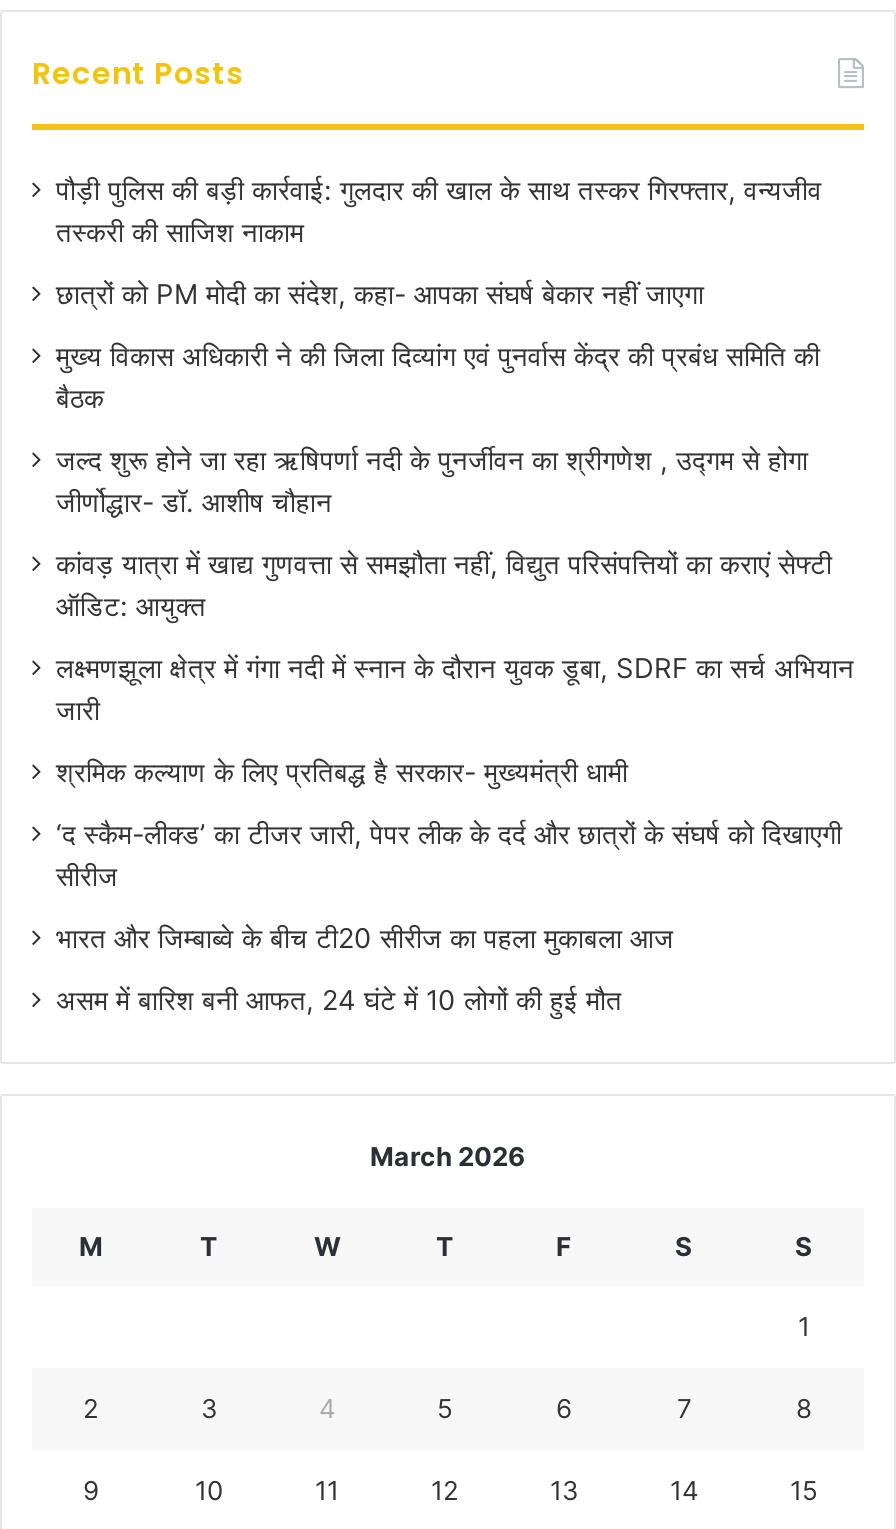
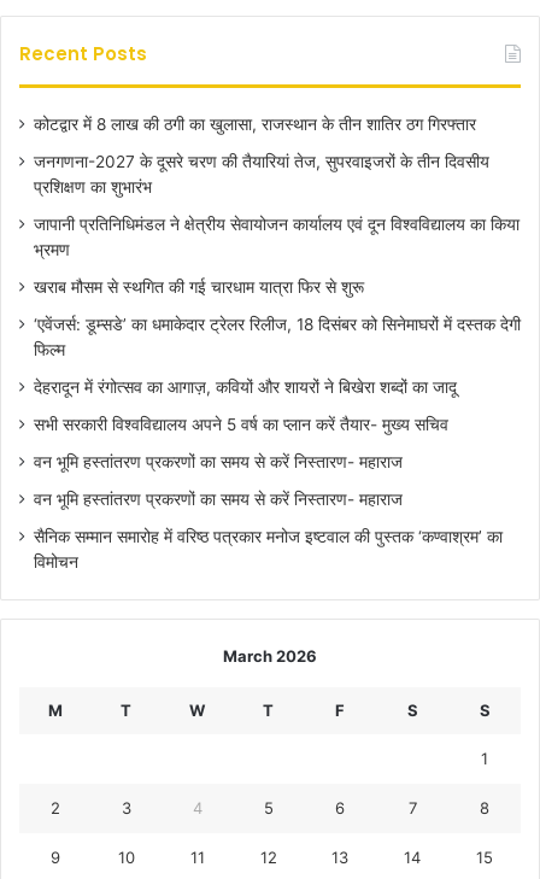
- पौड़ी पुलिस की बड़ी कार्रवाई: गुलदार की खाल के साथ तस्कर गिरफ्तार, वन्यजीव
- तस्करी की साजिश नाकाम
+ कोटद्वार में 8 लाख की ठगी का खुलासा, राजस्थान के तीन शातिर ठग गिरफ्तार

- छात्रों को PM मोदी का संदेश, कहा- आपका संघर्ष बेकार नहीं जाएगा
+ जनगणना-2027 के दूसरे चरण की तैयारियां तेज, सुपरवाइजरों के तीन दिवसीय
+ प्रशिक्षण का शुभारंभ

- मुख्य विकास अधिकारी ने की जिला दिव्यांग एवं पुनर्वास केंद्र की प्रबंध समिति की
- बैठक
+ जापानी प्रतिनिधिमंडल ने क्षेत्रीय सेवायोजन कार्यालय एवं दून विश्वविद्यालय का किया
+ भ्रमण

- जल्द शुरू होने जा रहा ऋषिपर्णा नदी के पुनर्जीवन का श्रीगणेश , उद्गम से होगा
- जीर्णोद्धार- डॉ. आशीष चौहान
+ खराब मौसम से स्थगित की गई चारधाम यात्रा फिर से शुरू

- कांवड़ यात्रा में खाद्य गुणवत्ता से समझौता नहीं, विद्युत परिसंपत्तियों का कराएं सेफ्टी
- ऑडिट: आयुक्त
+ ‘एवेंजर्स: डूम्सडे’ का धमाकेदार ट्रेलर रिलीज, 18 दिसंबर को सिनेमाघरों में दस्तक देगी
+ फिल्म

- लक्ष्मणझूला क्षेत्र में गंगा नदी में स्नान के दौरान युवक डूबा, SDRF का सर्च अभियान
- जारी
+ देहरादून में रंगोत्सव का आगाज़, कवियों और शायरों ने बिखेरा शब्दों का जादू

- श्रमिक कल्याण के लिए प्रतिबद्ध है सरकार- मुख्यमंत्री धामी
+ सभी सरकारी विश्वविद्यालय अपने 5 वर्ष का प्लान करें तैयार- मुख्य सचिव

- ‘द स्कैम-लीक्ड’ का टीजर जारी, पेपर लीक के दर्द और छात्रों के संघर्ष को दिखाएगी
- सीरीज
+ वन भूमि हस्तांतरण प्रकरणों का समय से करें निस्तारण- महाराज

- भारत और जिम्बाब्वे के बीच टी20 सीरीज का पहला मुकाबला आज
+ वन भूमि हस्तांतरण प्रकरणों का समय से करें निस्तारण- महाराज

- असम में बारिश बनी आफत, 24 घंटे में 10 लोगों की हुई मौत
+ सैनिक सम्मान समारोह में वरिष्ठ पत्रकार मनोज इष्टवाल की पुस्तक ‘कण्वाश्रम’ का
+ विमोचन
